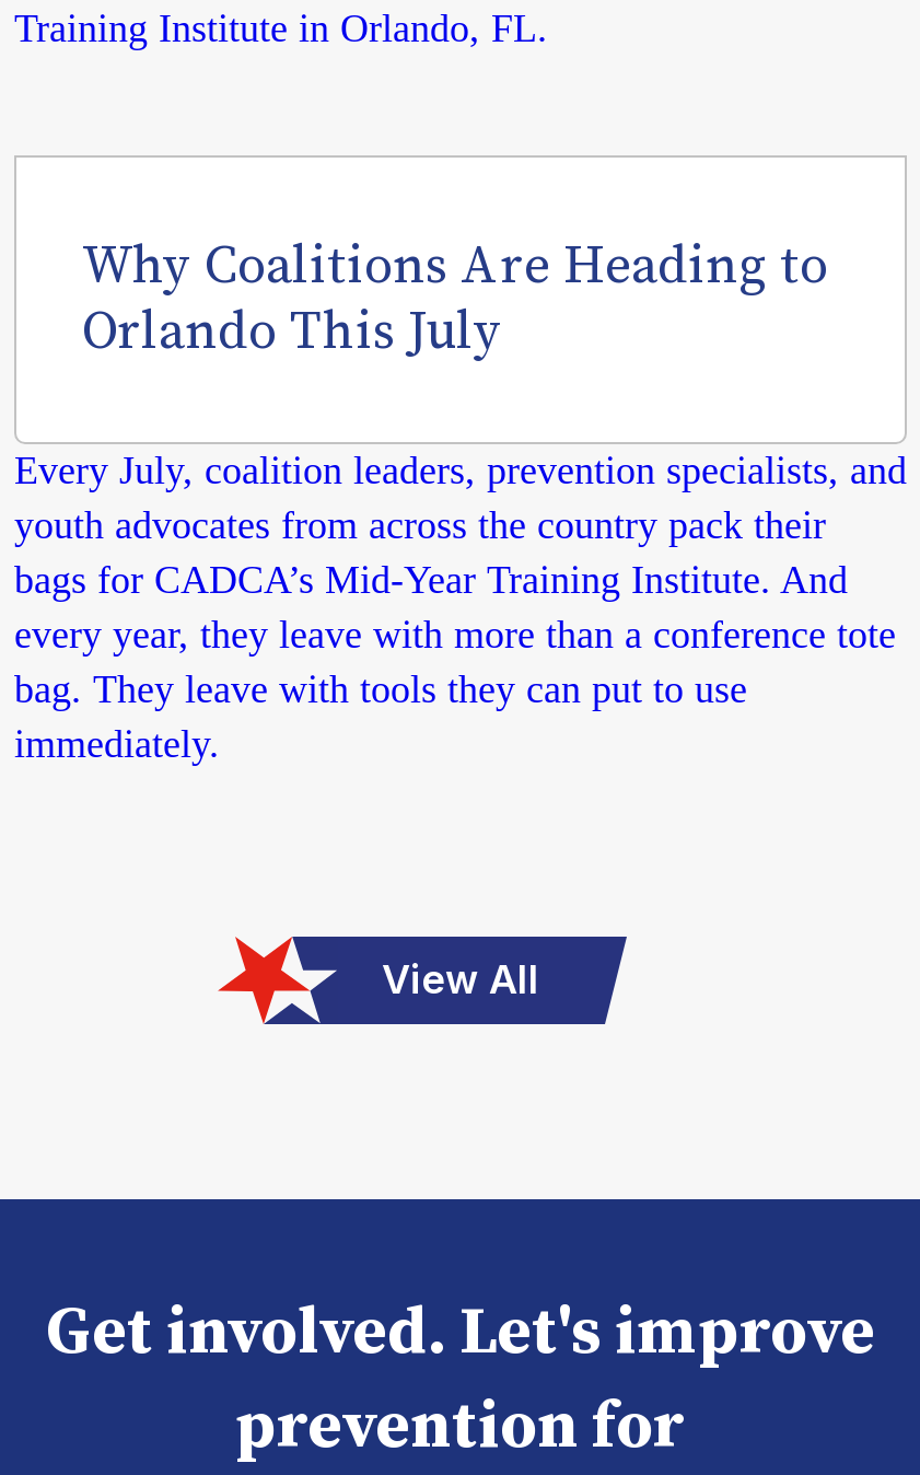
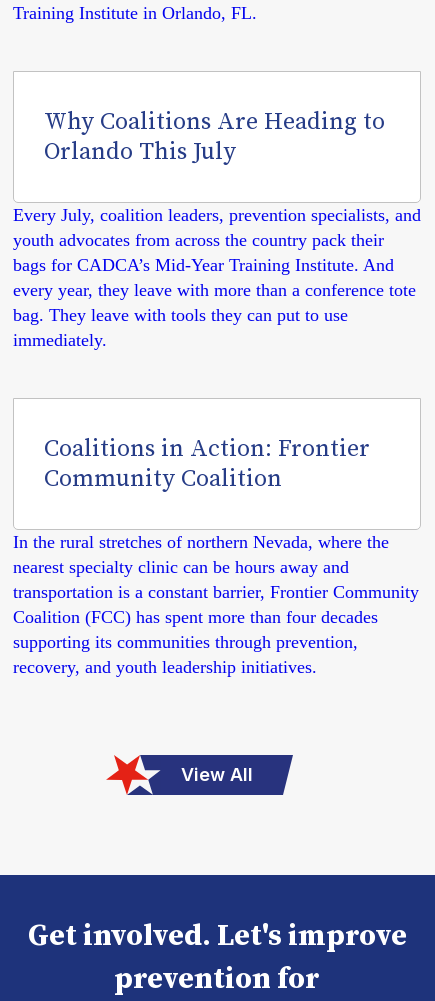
+ Coalitions in Action: Frontier
+ Community Coalition
+ In the rural stretches of northern Nevada, where the
+ nearest specialty clinic can be hours away and
+ transportation is a constant barrier, Frontier Community
+ Coalition (FCC) has spent more than four decades
+ supporting its communities through prevention,
+ recovery, and youth leadership initiatives.
